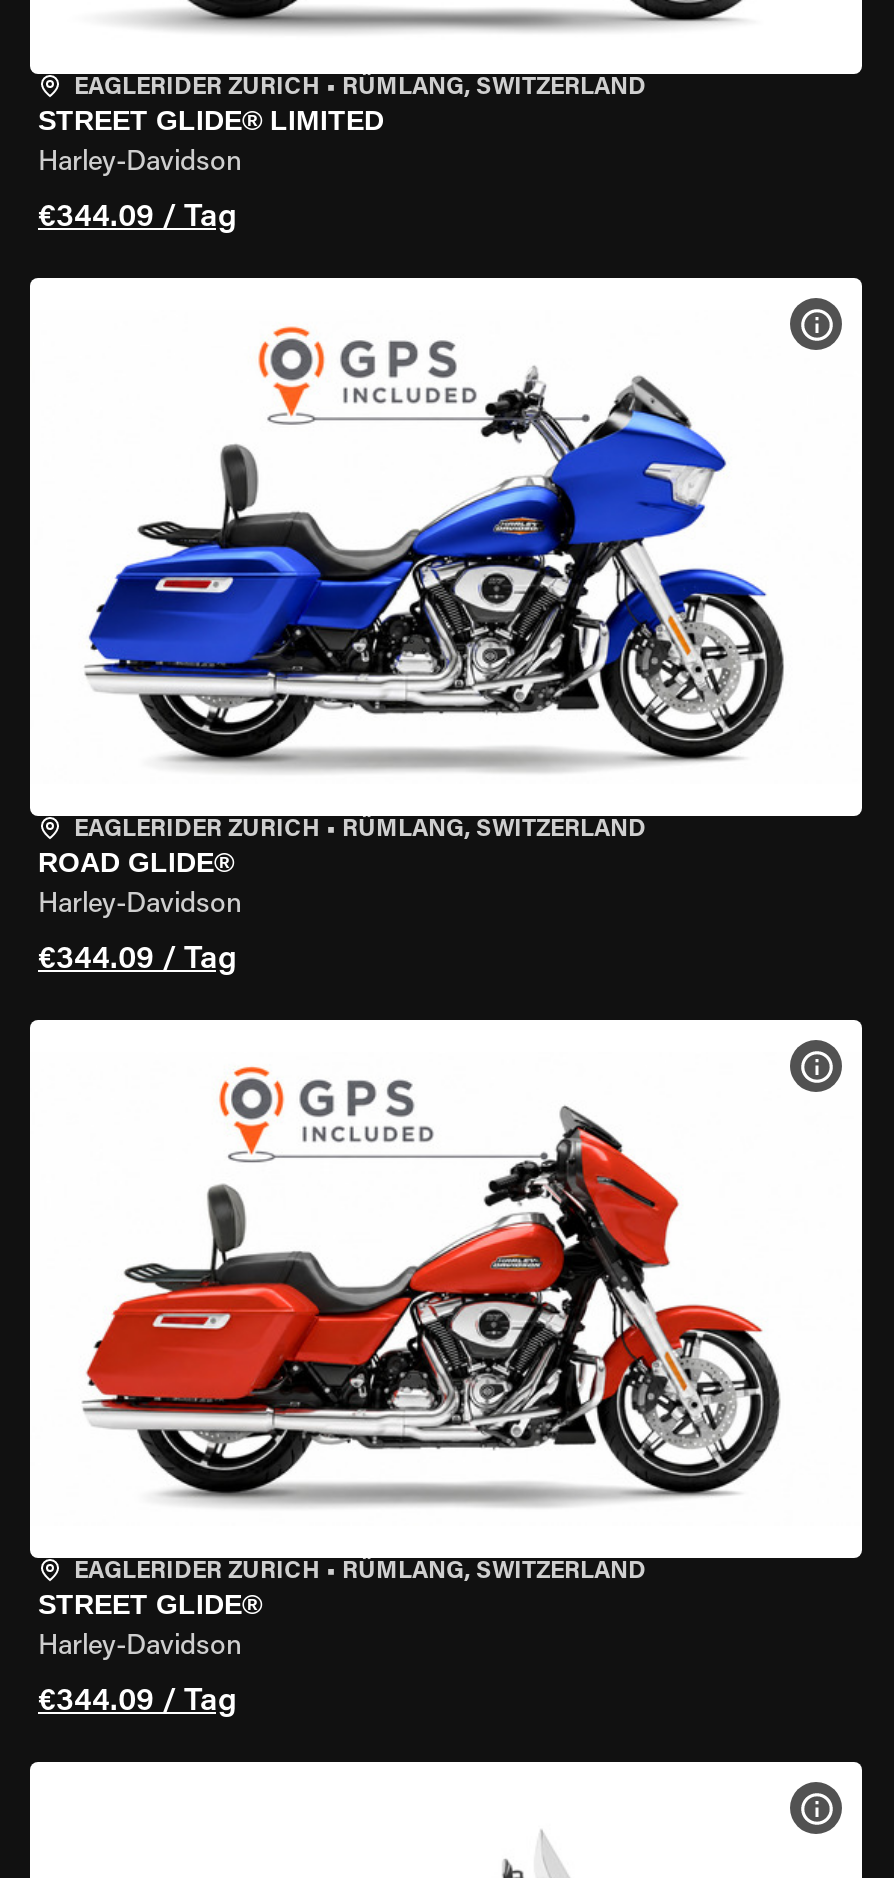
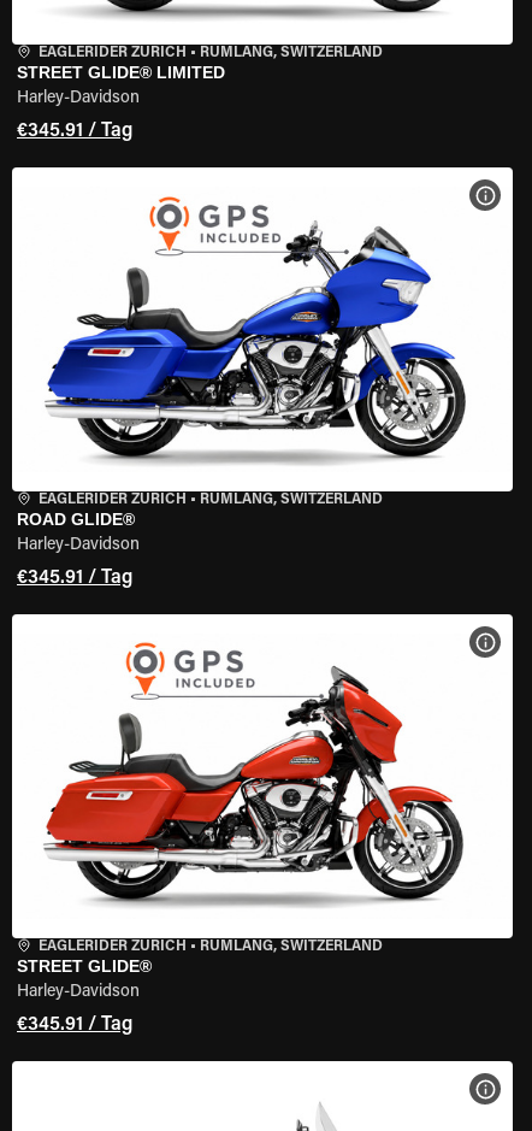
- €344.09 / Tag
+ €345.91 / Tag

- €344.09 / Tag
+ €345.91 / Tag

- €344.09 / Tag
+ €345.91 / Tag
